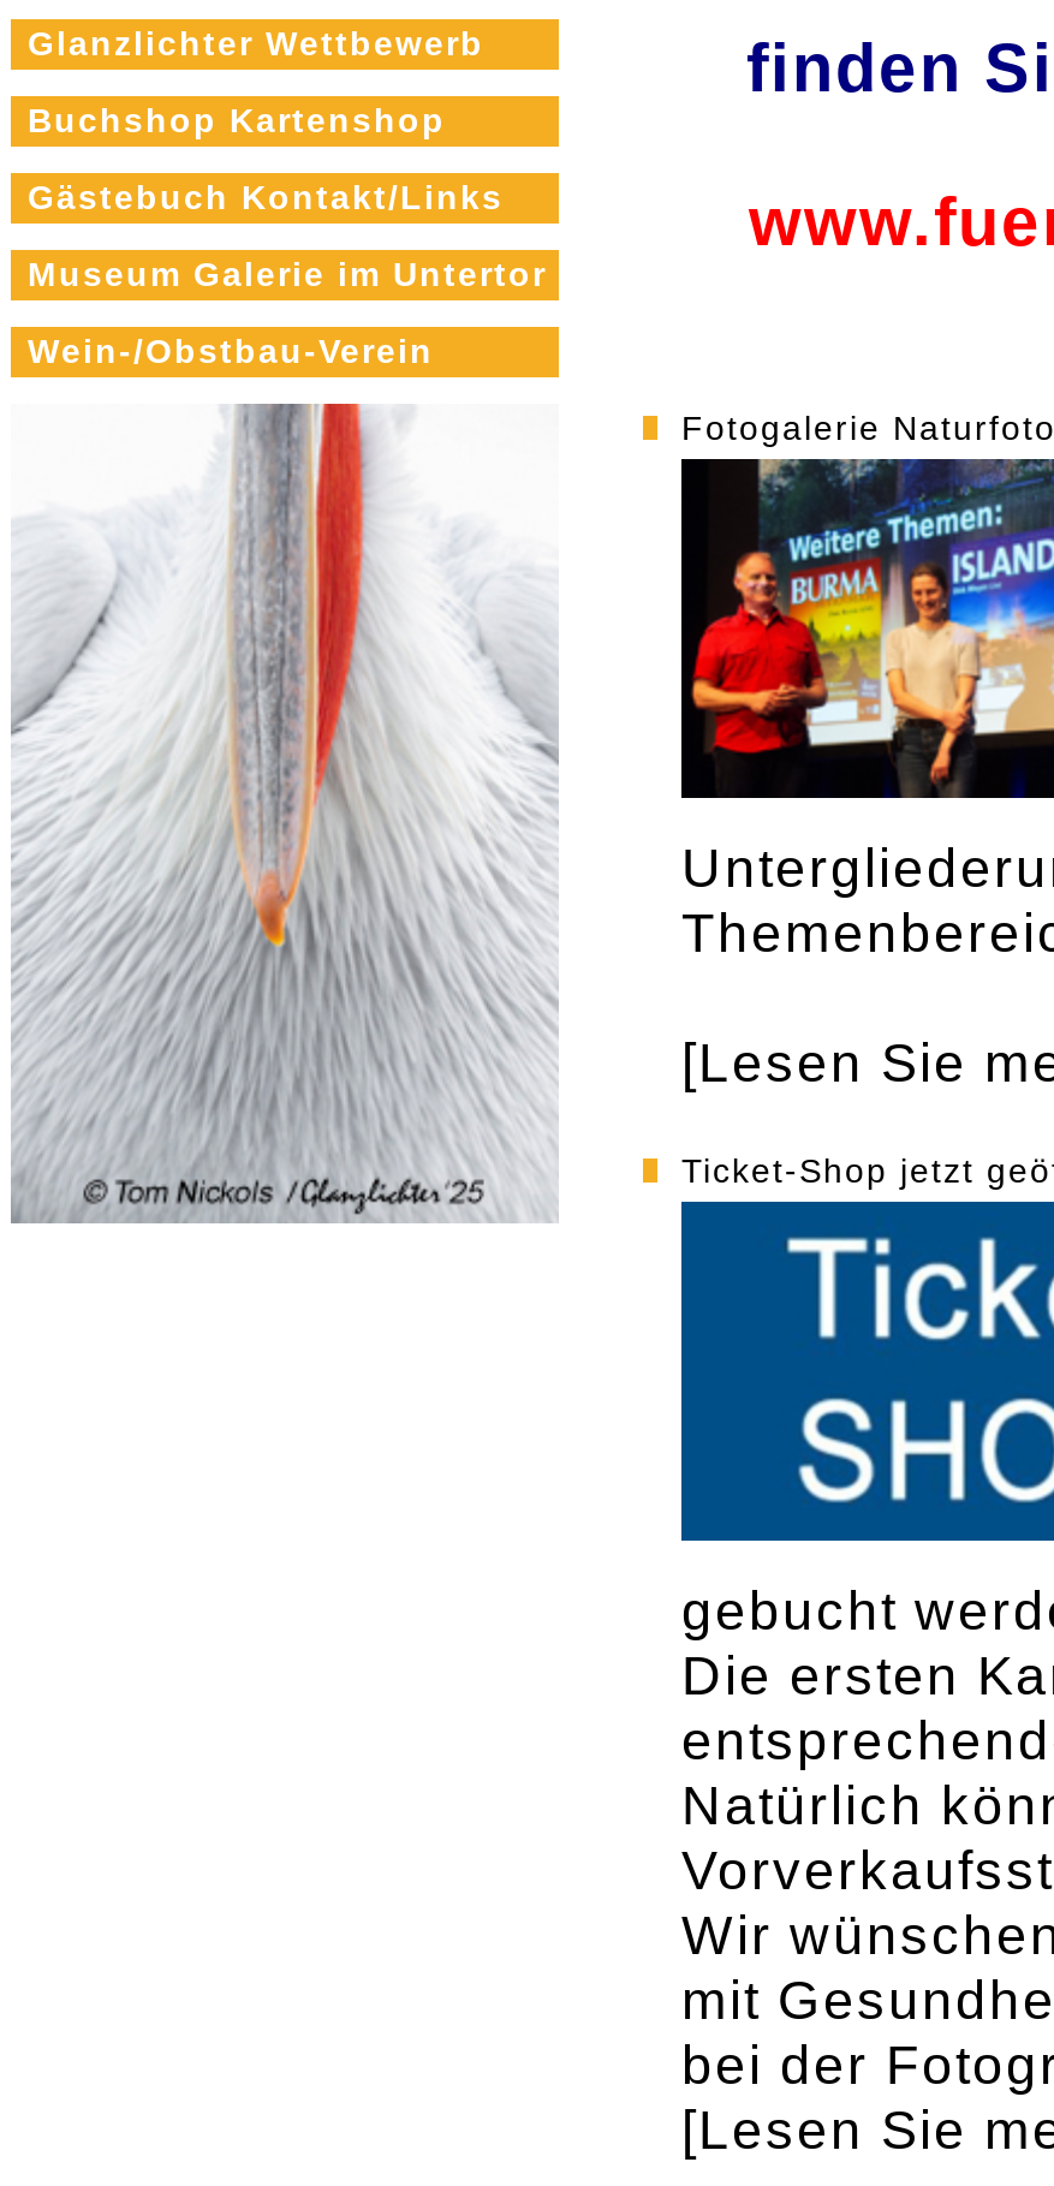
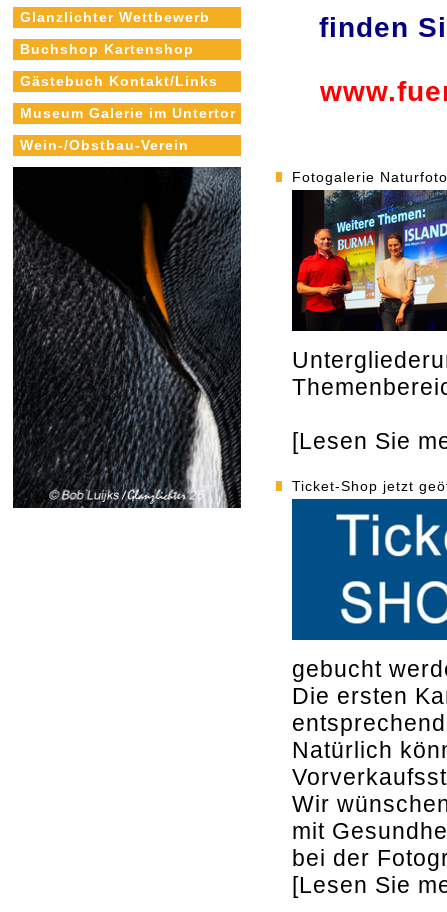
- [image]
+ [image]
